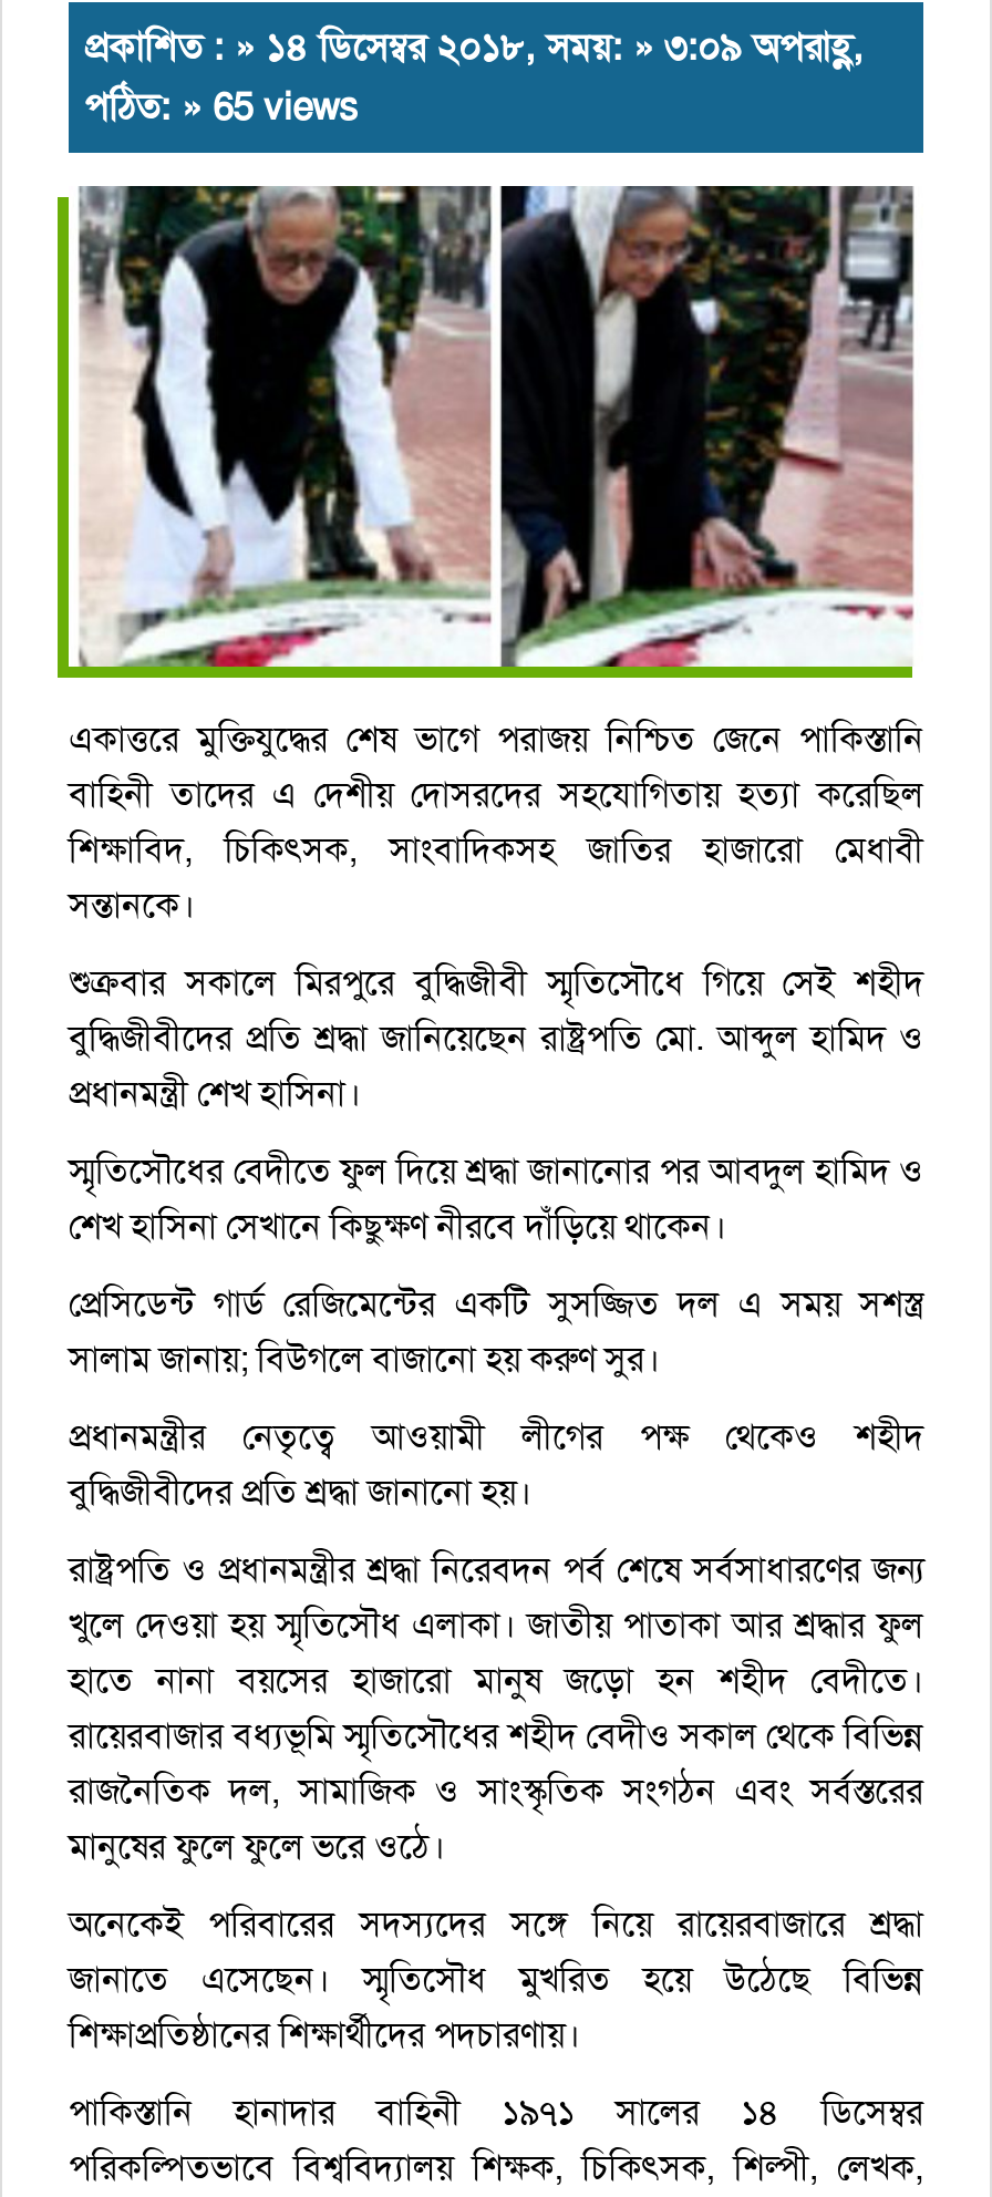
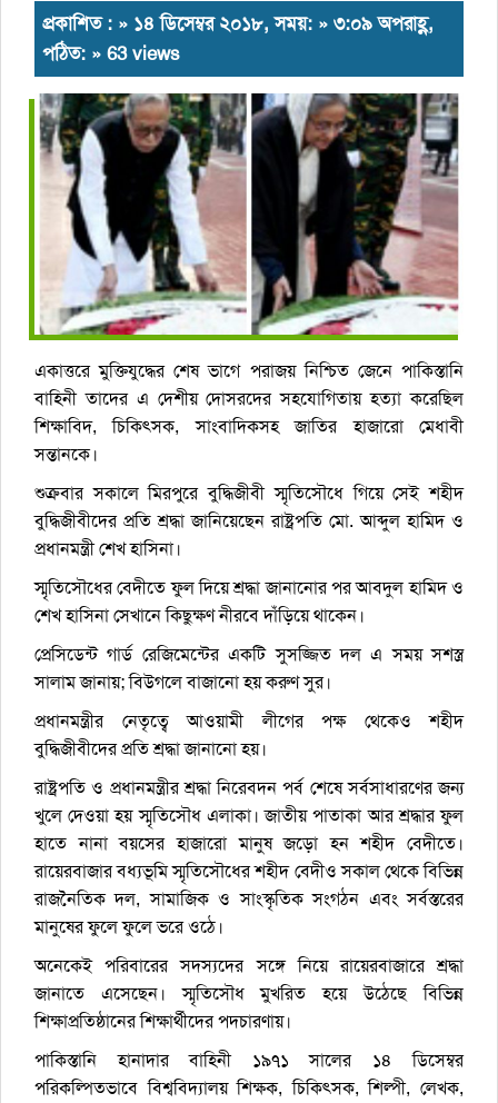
- পঠিত: » 65 views
+ পঠিত: » 63 views
